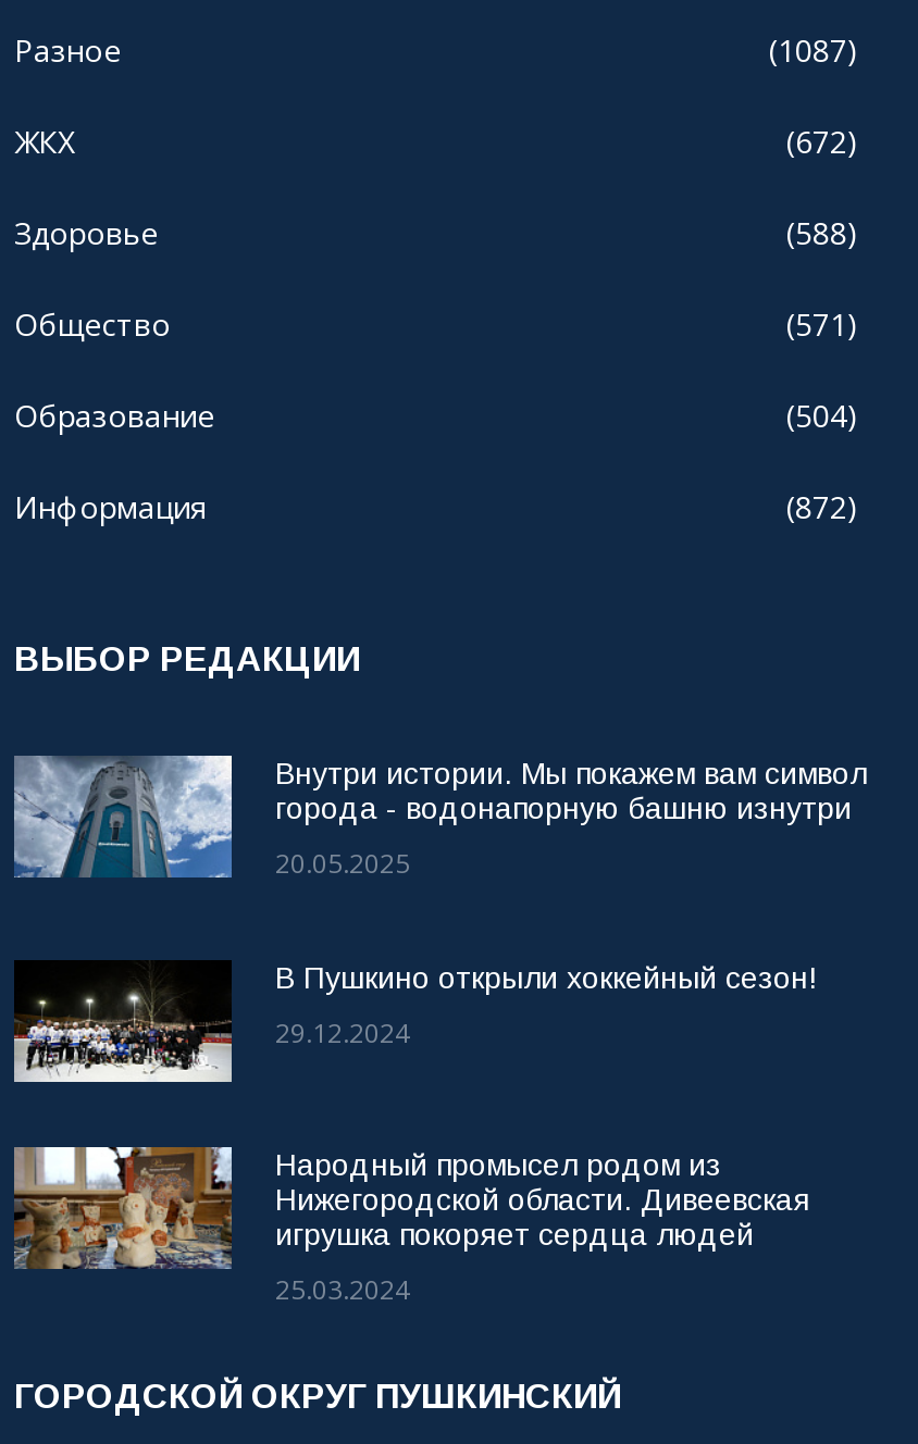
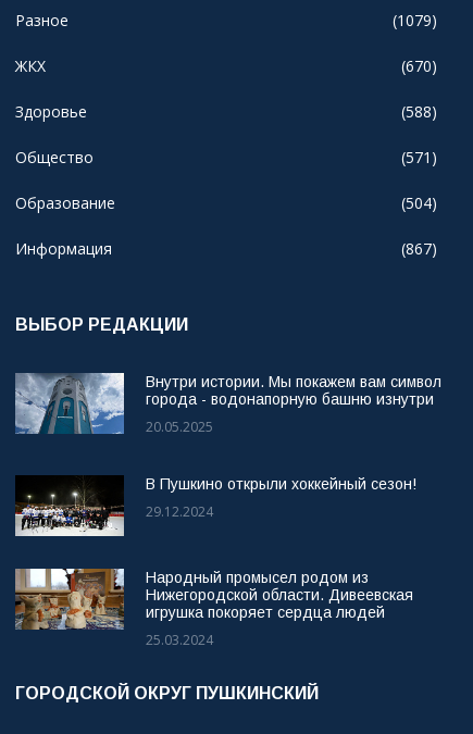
- (1087)
+ (1079)

- (672)
+ (670)

- (872)
+ (867)
